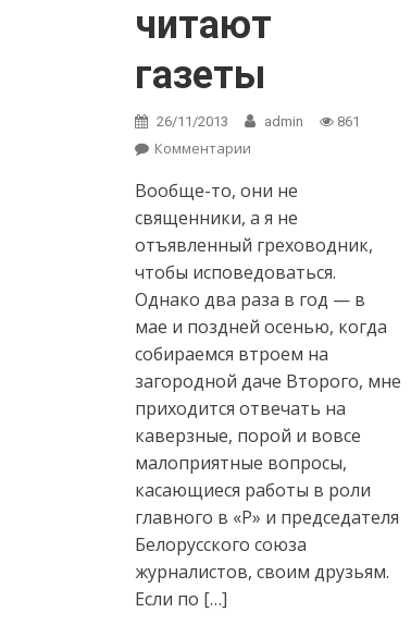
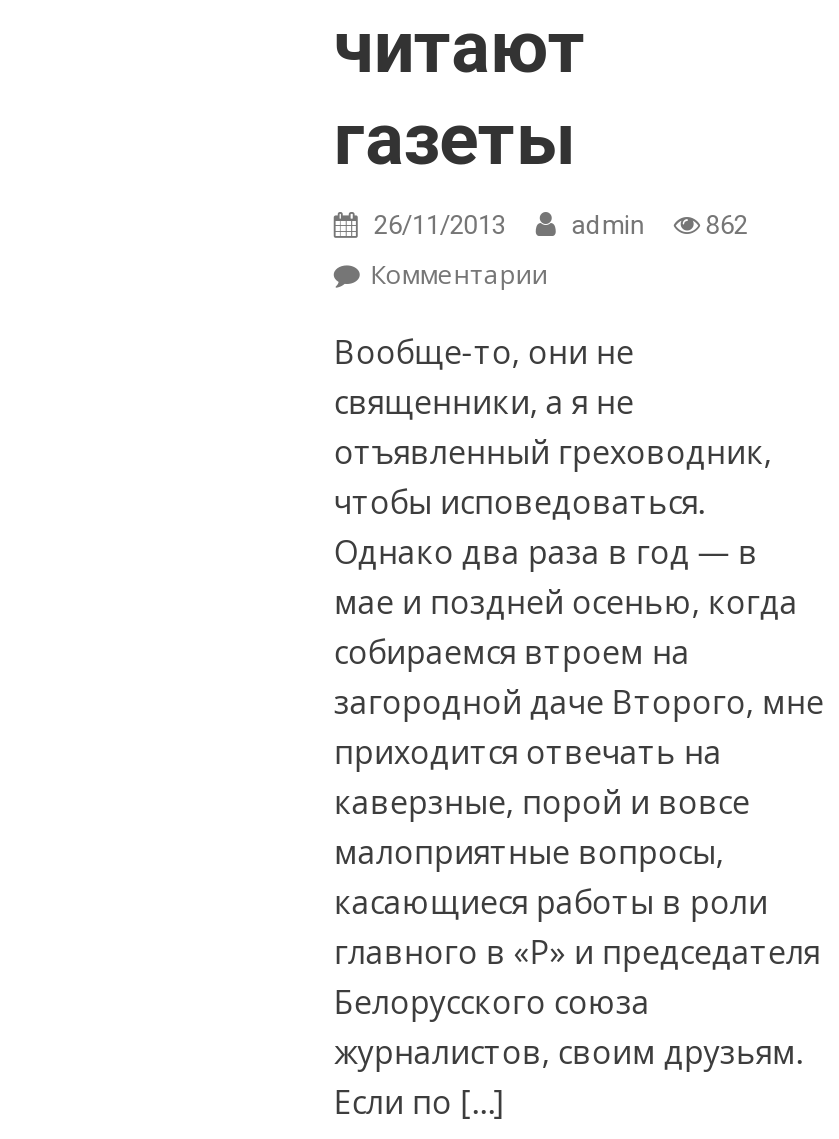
- 861
+ 862
